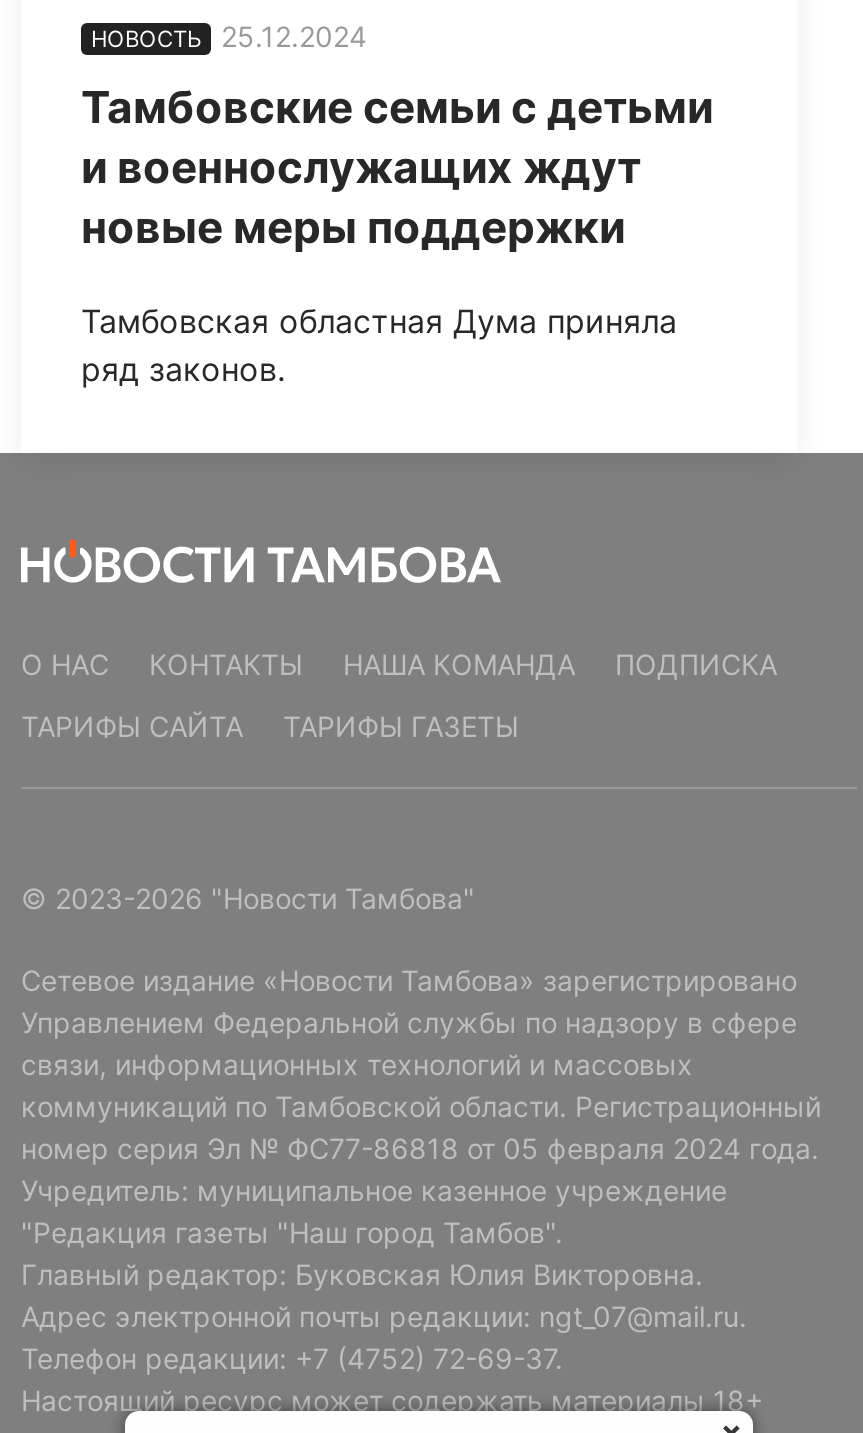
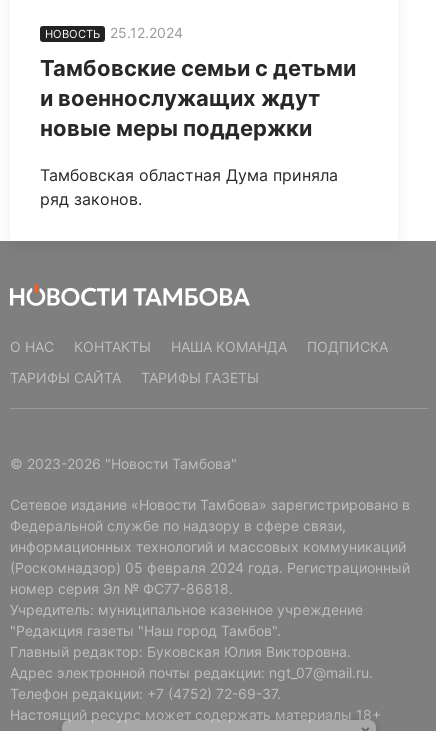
- Сетевое издание «Новости Тамбова» зарегистрировано
- Управлением Федеральной службы по надзору в сфере
- связи, информационных технологий и массовых
- коммуникаций по Тамбовской области. Регистрационный
- номер серия Эл № ФС77-86818 от 05 февраля 2024 года.
+ Сетевое издание «Новости Тамбова» зарегистрировано в
+ Федеральной службе по надзору в сфере связи,
+ информационных технологий и массовых коммуникаций
+ (Роскомнадзор) 05 февраля 2024 года. Регистрационный
+ номер серия Эл № ФС77-86818.
